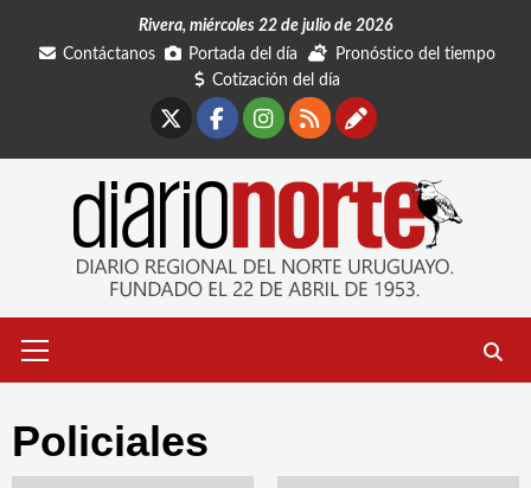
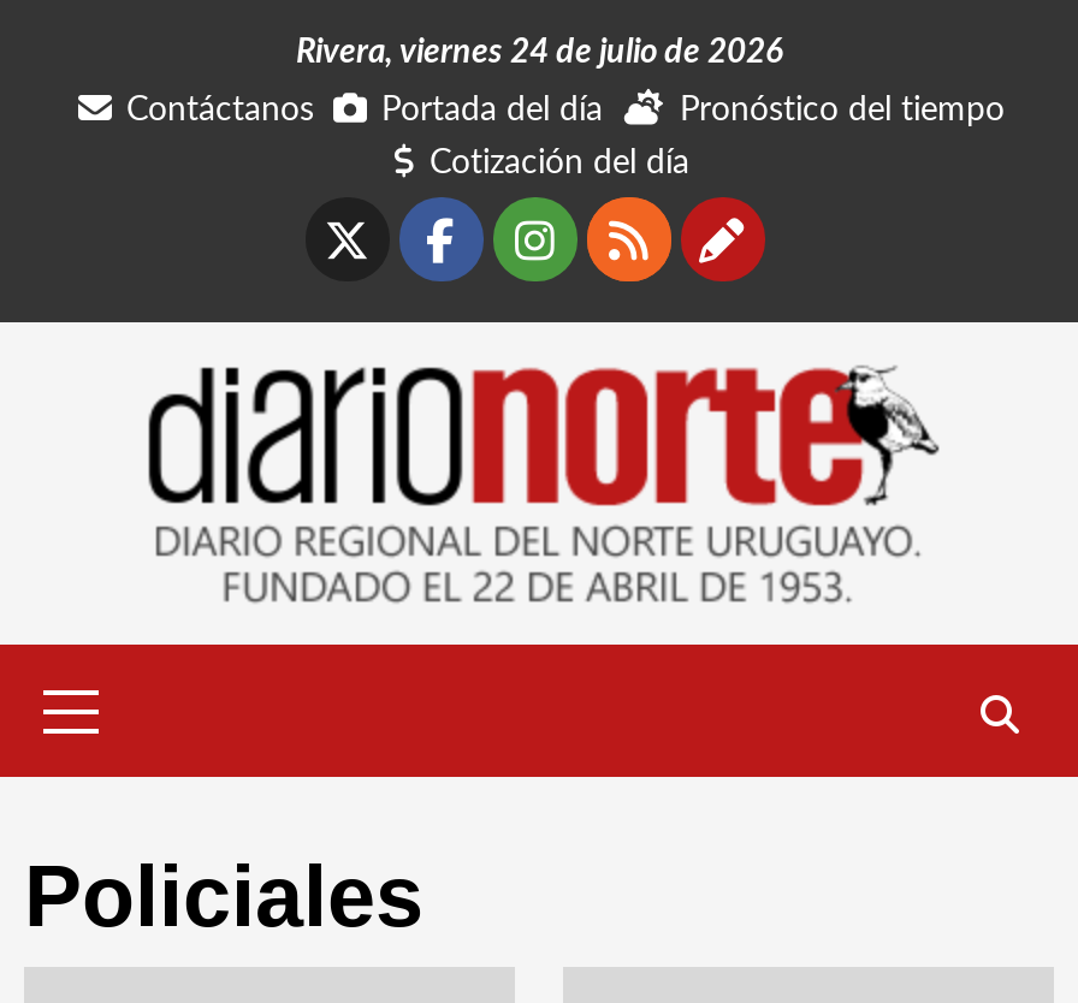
- Rivera, miércoles 22 de julio de 2026
+ Rivera, viernes 24 de julio de 2026
